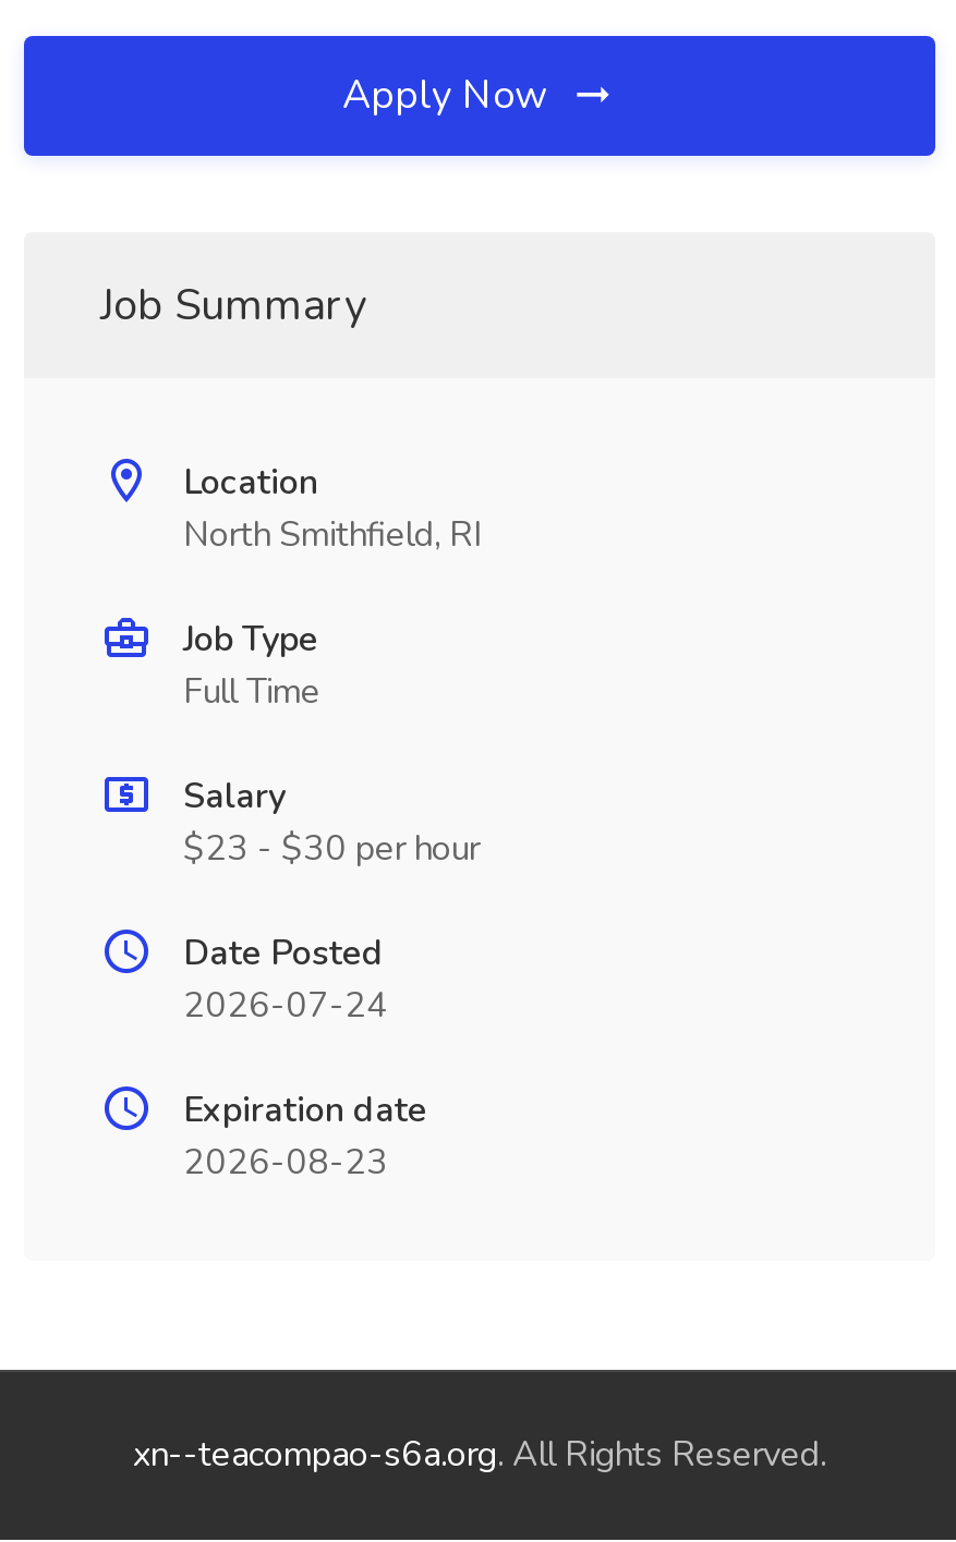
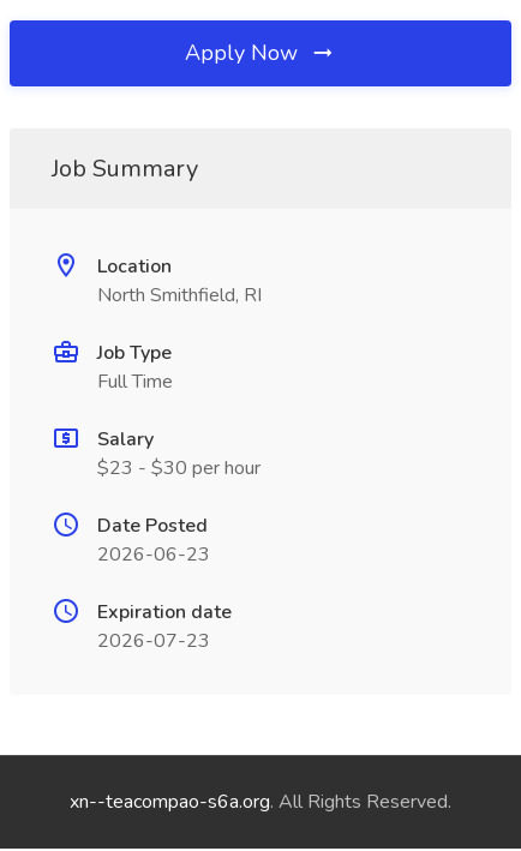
- 2026-07-24
+ 2026-06-23

- 2026-08-23
+ 2026-07-23
